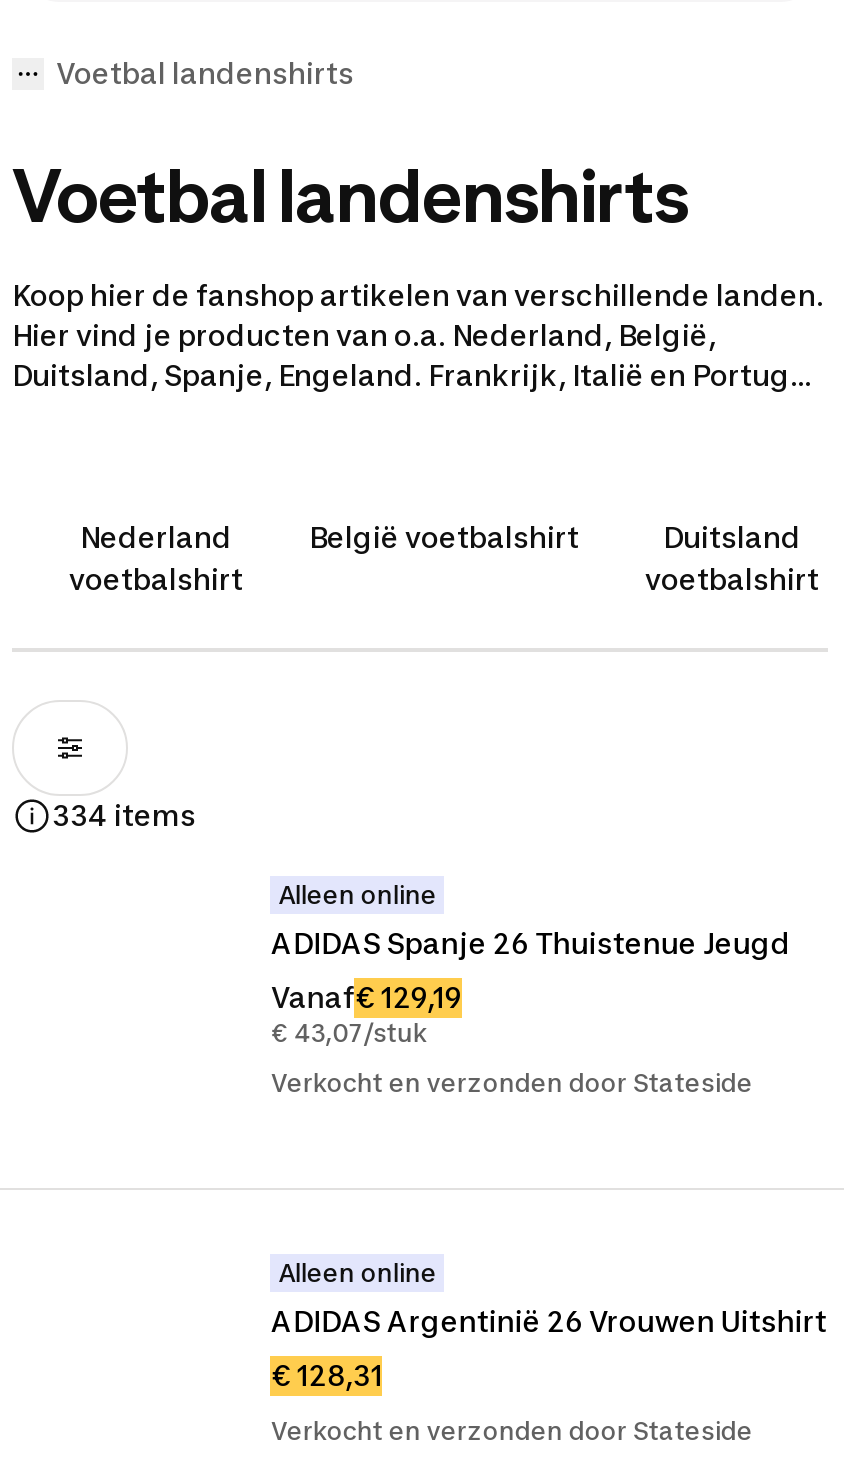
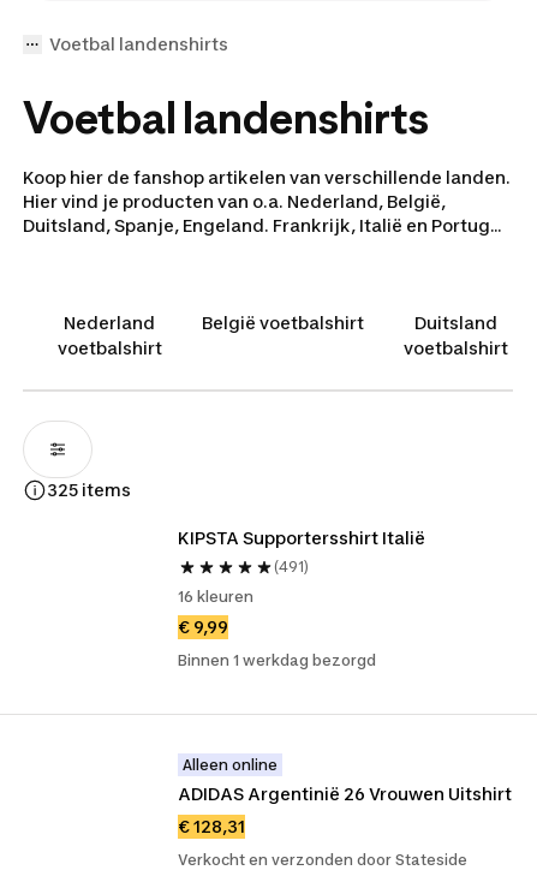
- 334 items
- Alleen online
- ADIDAS Spanje 26 Thuistenue Jeugd
- Vanaf€ 129,19
- € 43,07/stuk
- Verkocht en verzonden door Stateside
+ 325 items
+ KIPSTA Supportersshirt Italië
+ (491)
+ 16 kleuren
+ € 9,99
+ Binnen 1 werkdag bezorgd
